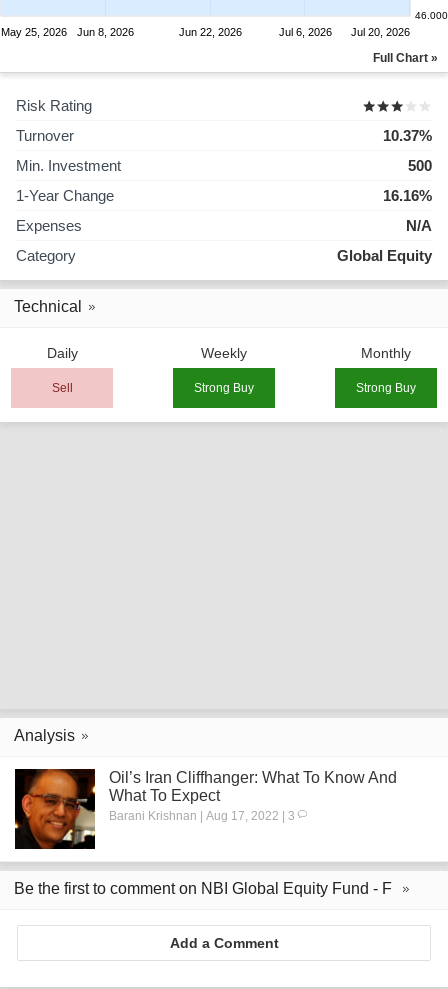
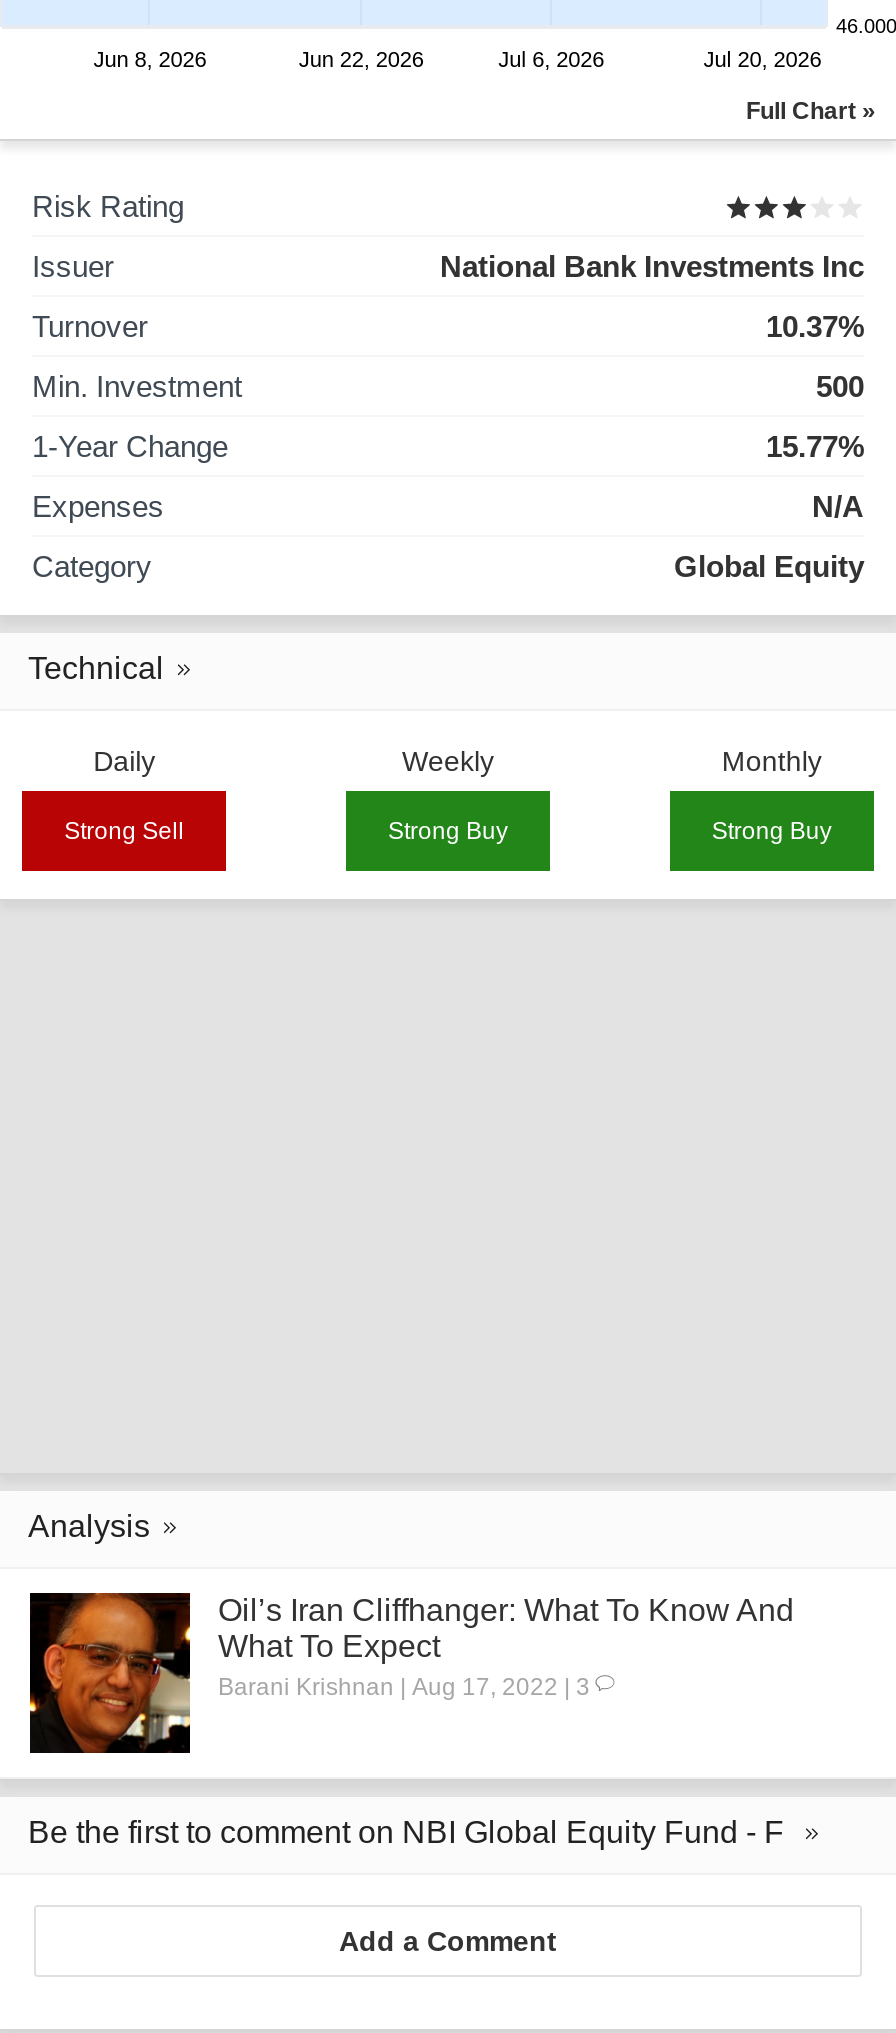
- May 25, 2026

+ Issuer
+ National Bank Investments Inc

- 16.16%
+ 15.77%

- Sell
+ Strong Sell
